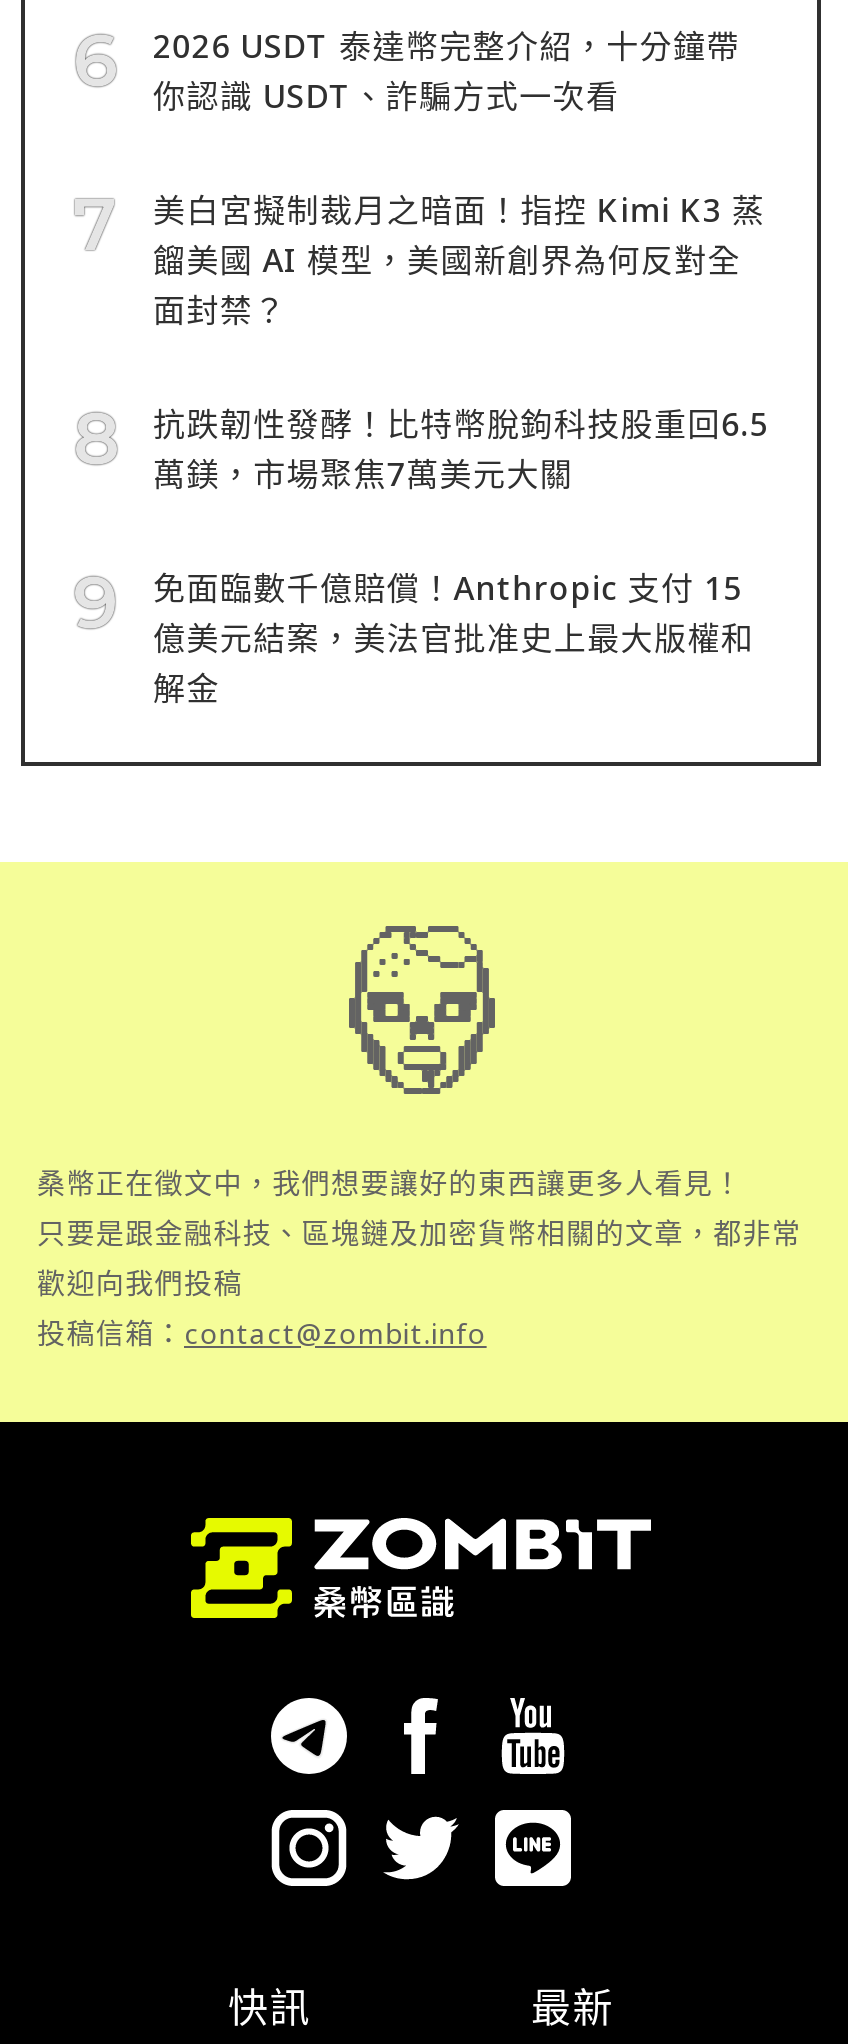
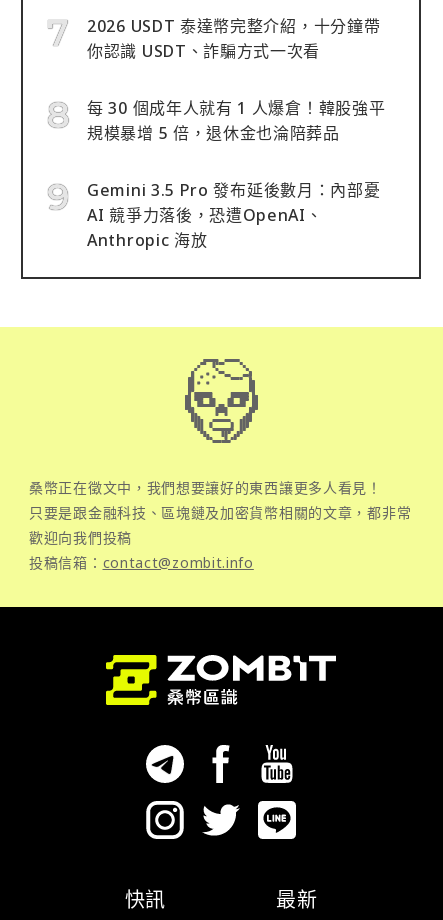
- 美白宮擬制裁月之暗面！指控 Kimi K3 蒸
- 餾美國 AI 模型，美國新創界為何反對全
- 面封禁？
- 抗跌韌性發酵！比特幣脫鉤科技股重回6.5
- 萬鎂，市場聚焦7萬美元大關
- 免面臨數千億賠償！Anthropic 支付 15
- 億美元結案，美法官批准史上最大版權和
- 解金
+ 每 30 個成年人就有 1 人爆倉！韓股強平
+ 規模暴增 5 倍，退休金也淪陪葬品
+ Gemini 3.5 Pro 發布延後數月：內部憂
+ AI 競爭力落後，恐遭OpenAI、
+ Anthropic 海放
